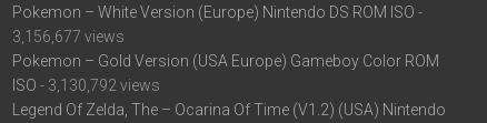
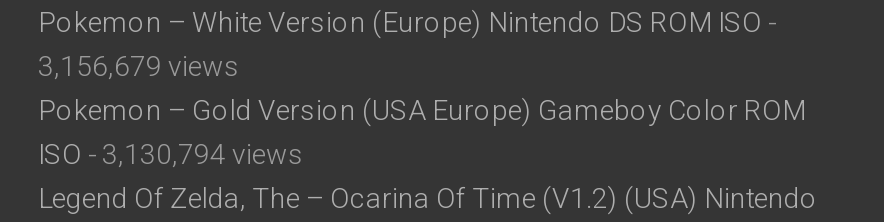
- 3,156,677 views
+ 3,156,679 views

- ISO - 3,130,792 views
+ ISO - 3,130,794 views
